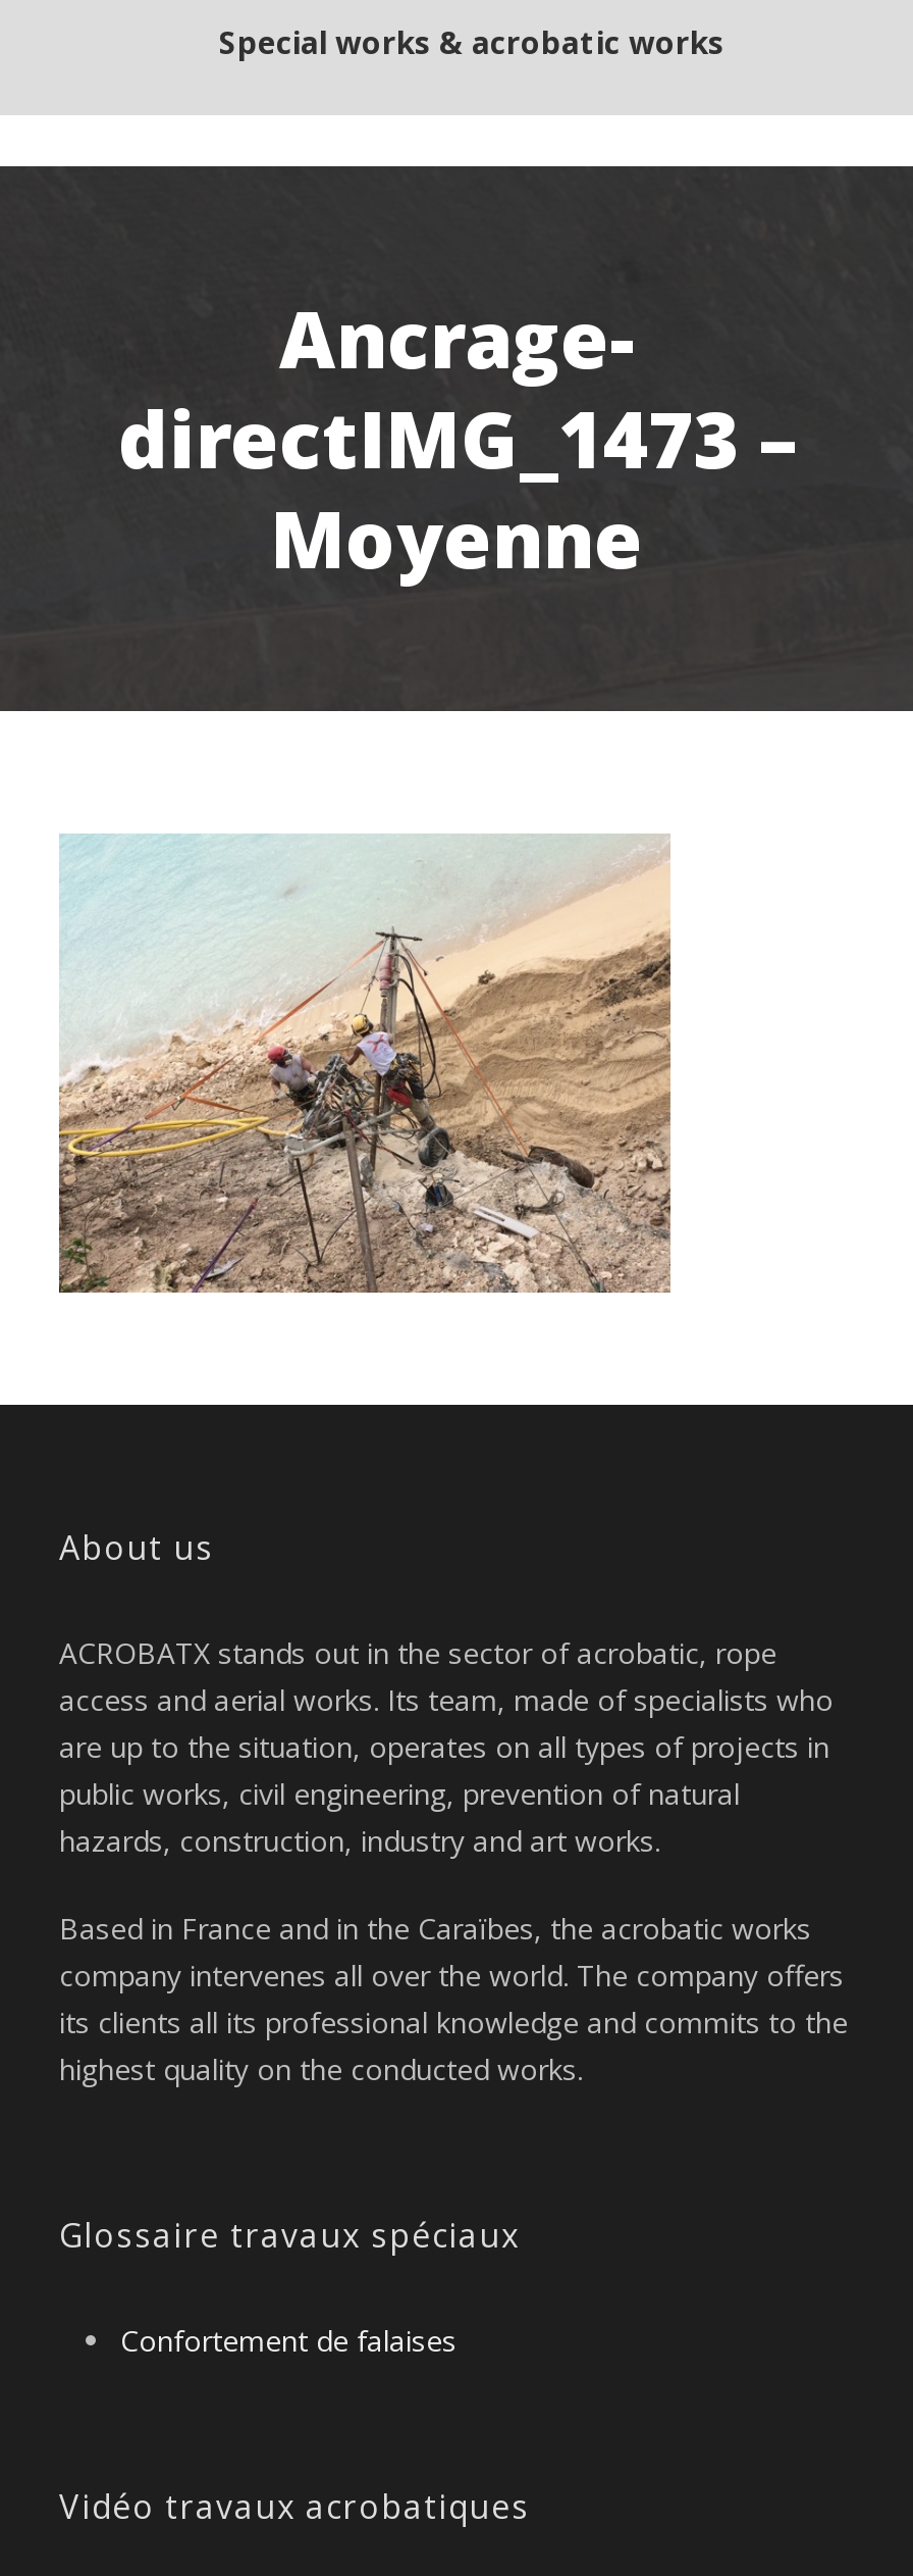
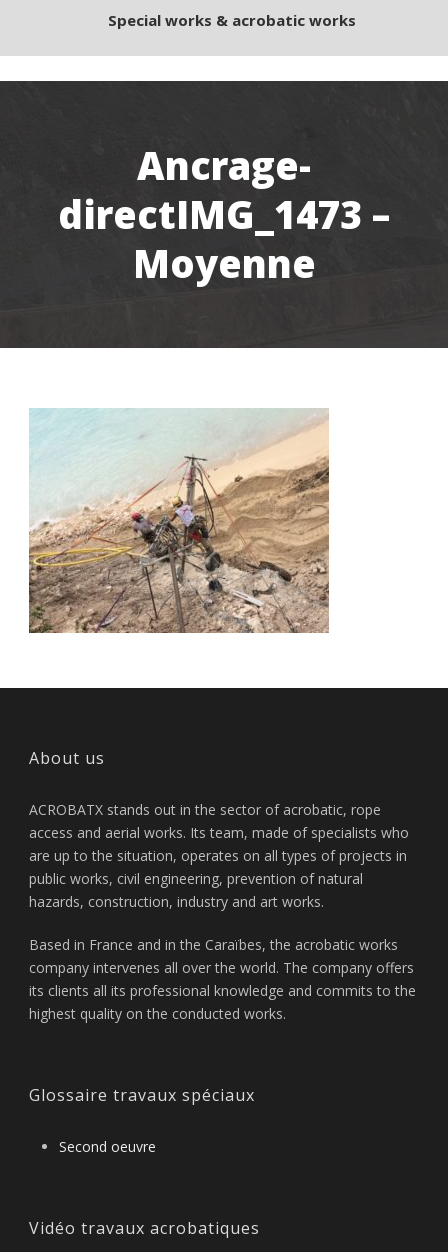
- Confortement de falaises
+ Second oeuvre
